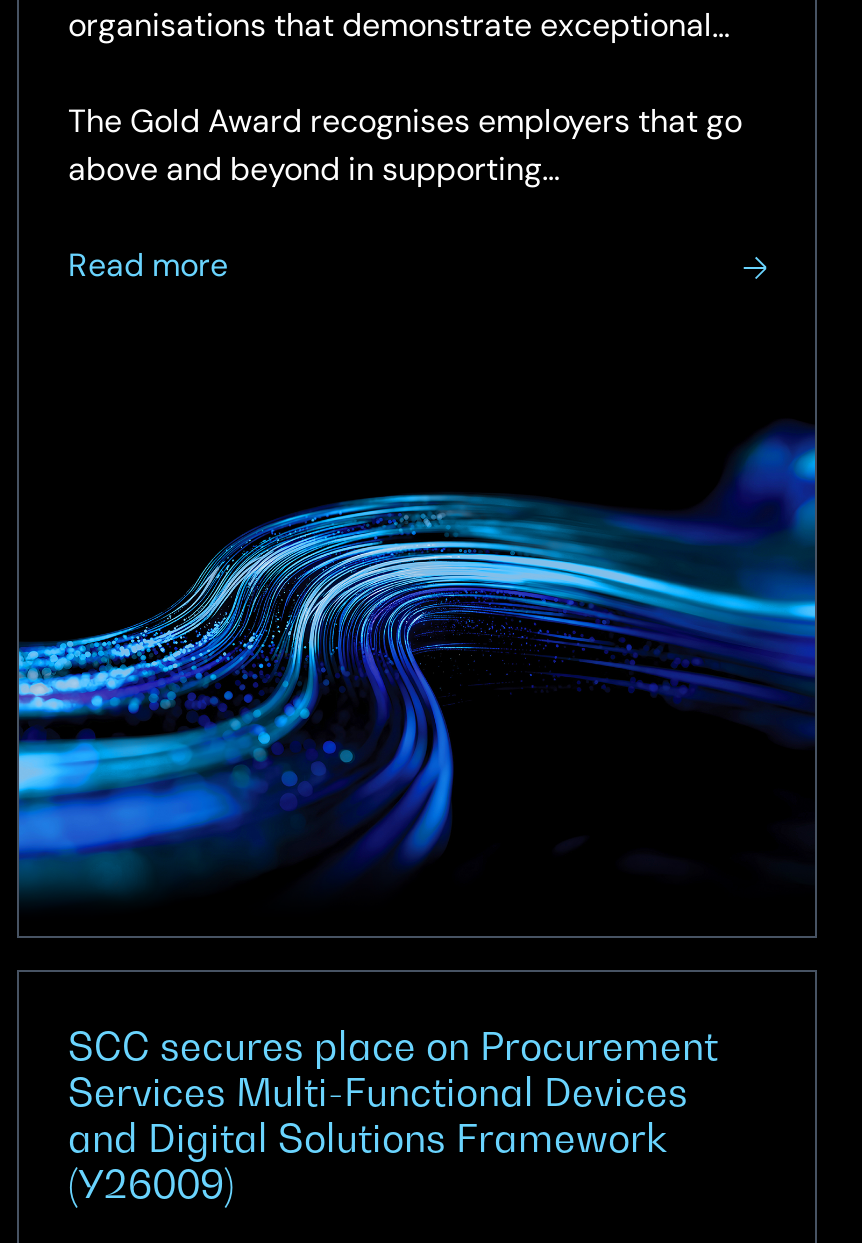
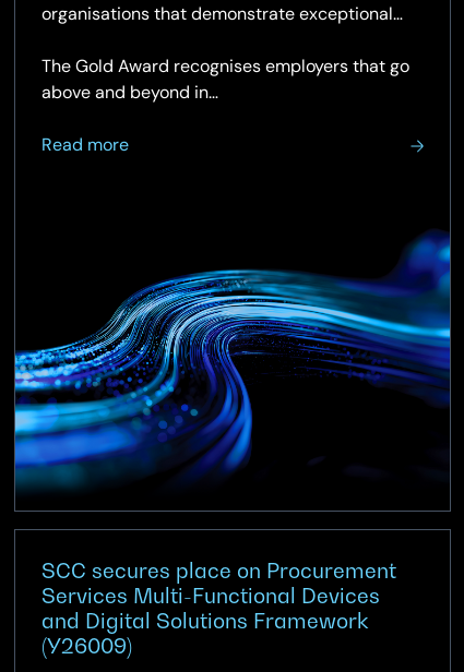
- above and beyond in supporting…
+ above and beyond in…
